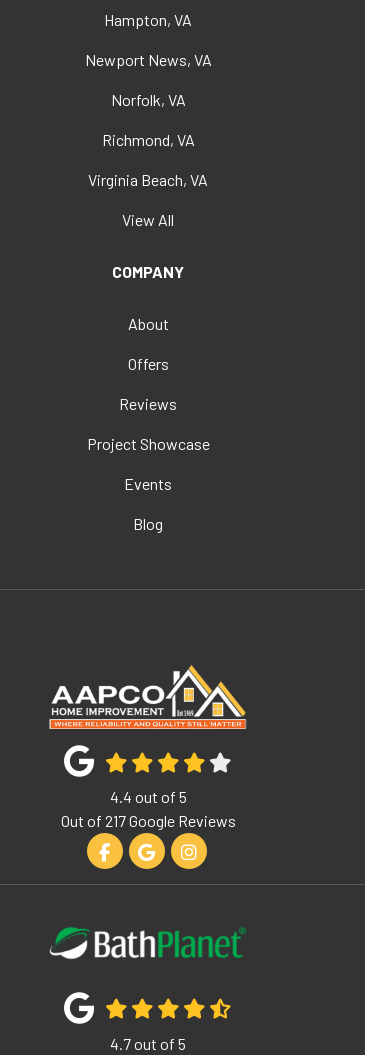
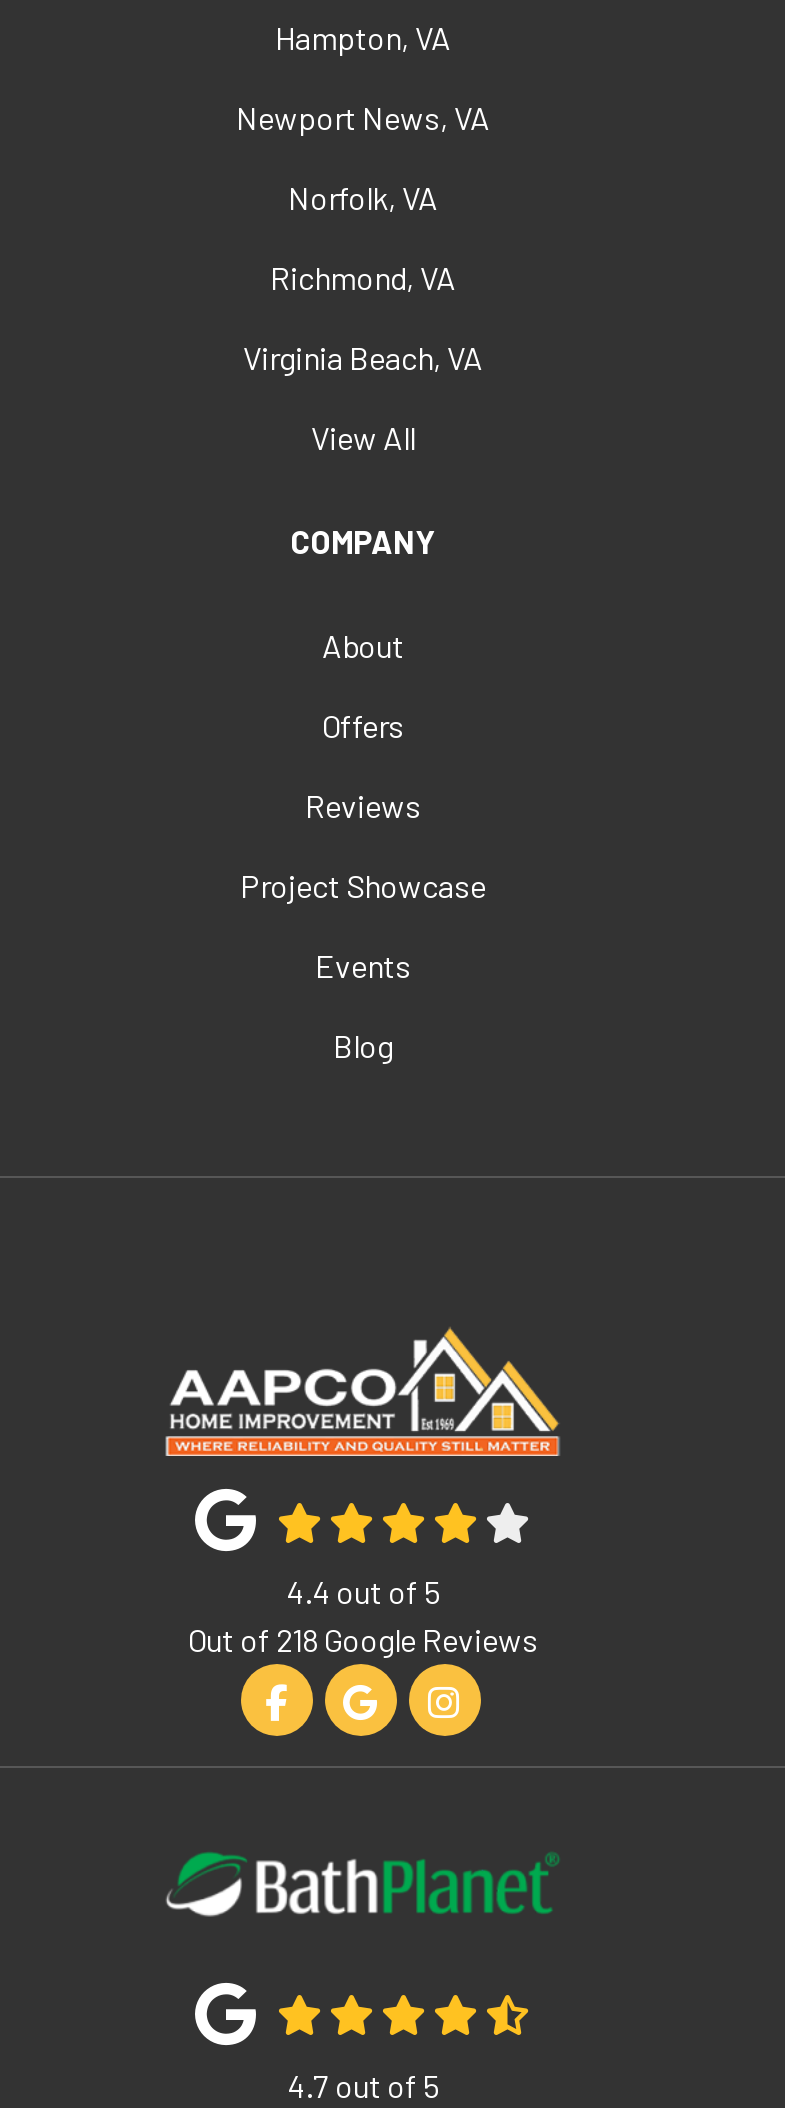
- Out of 217 Google Reviews
+ Out of 218 Google Reviews
